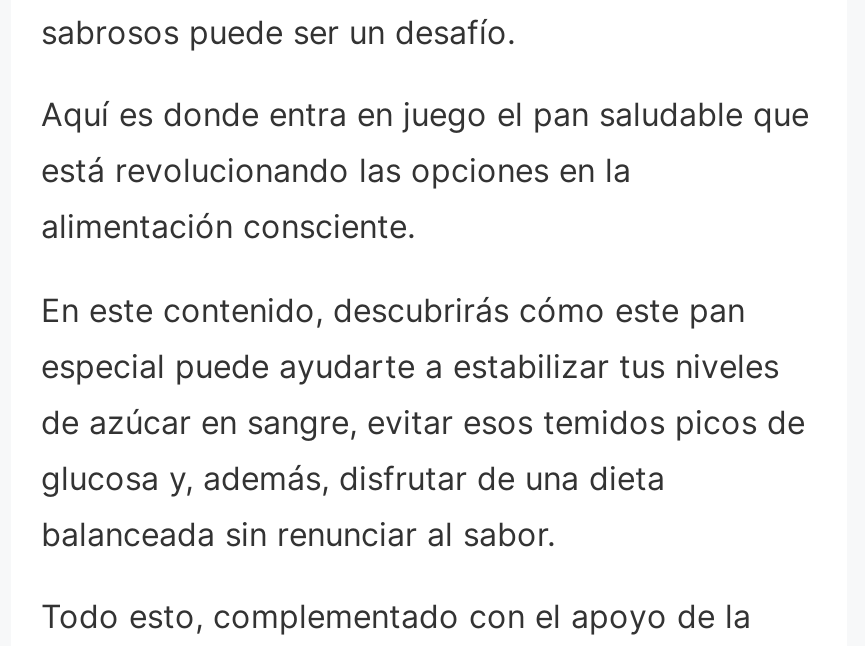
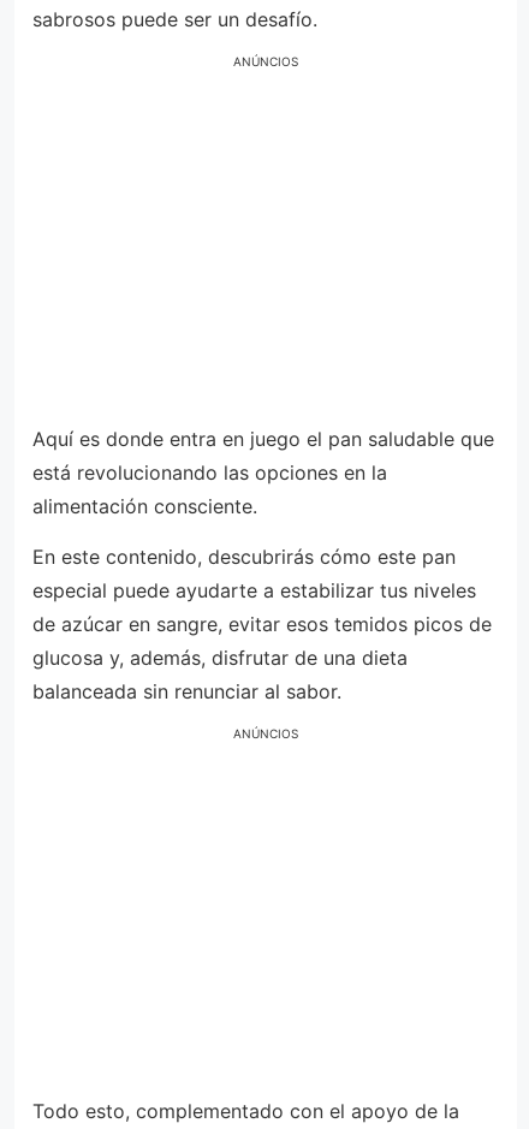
+ ANÚNCIOS

+ ANÚNCIOS
